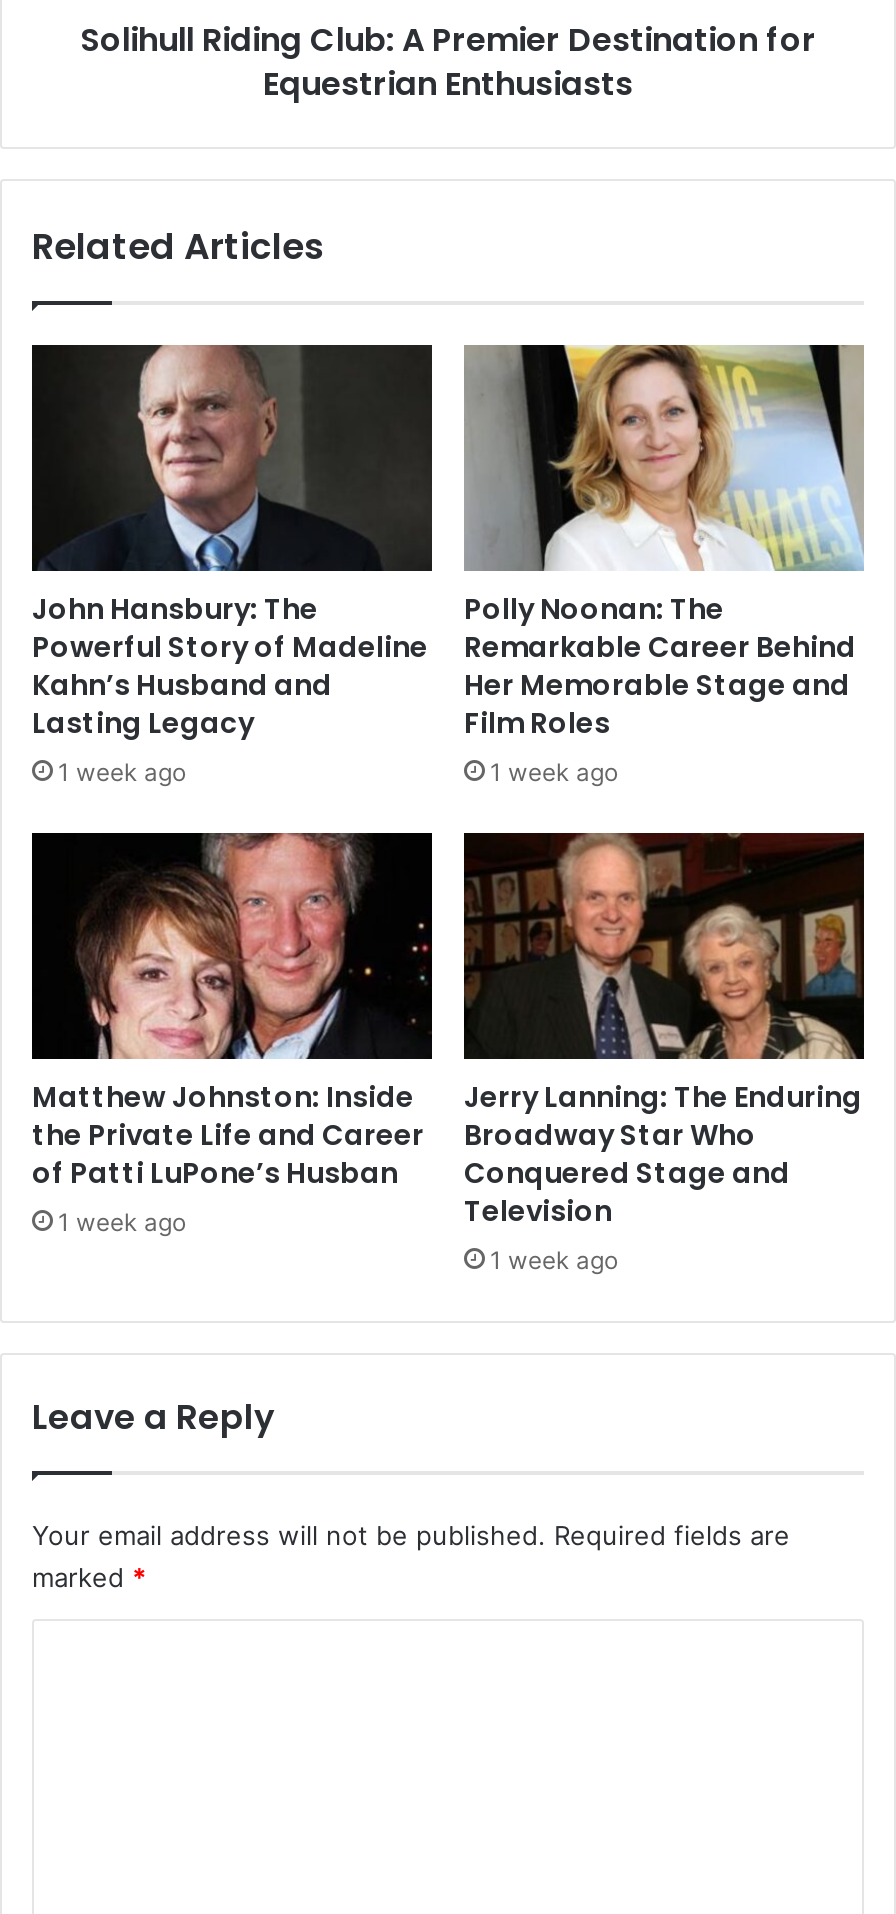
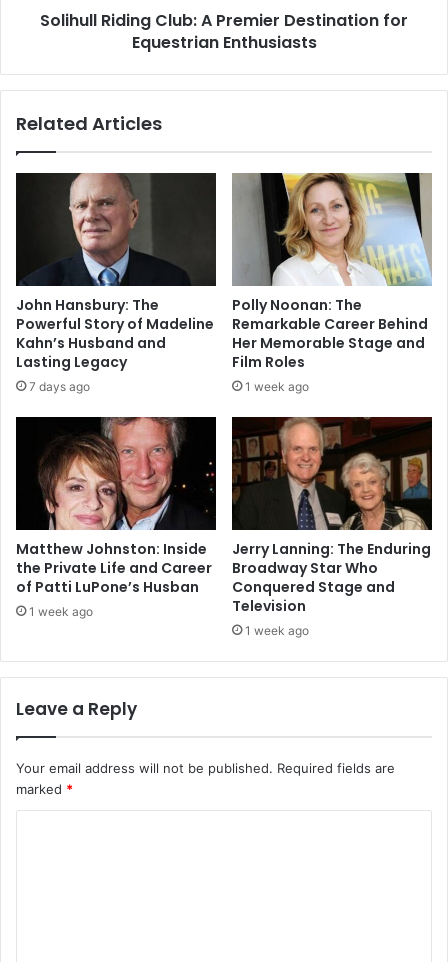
- 1 week ago
+ 7 days ago
